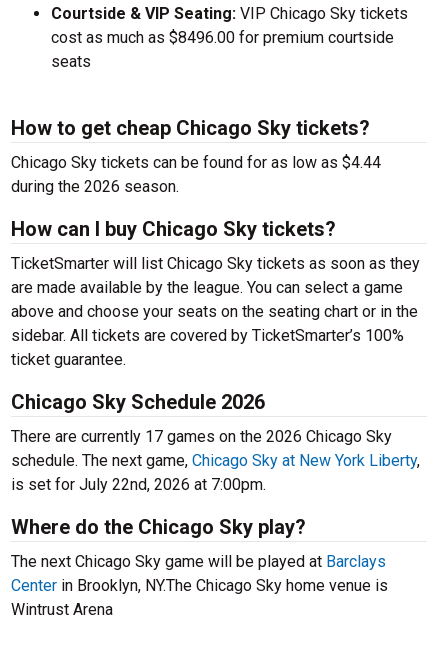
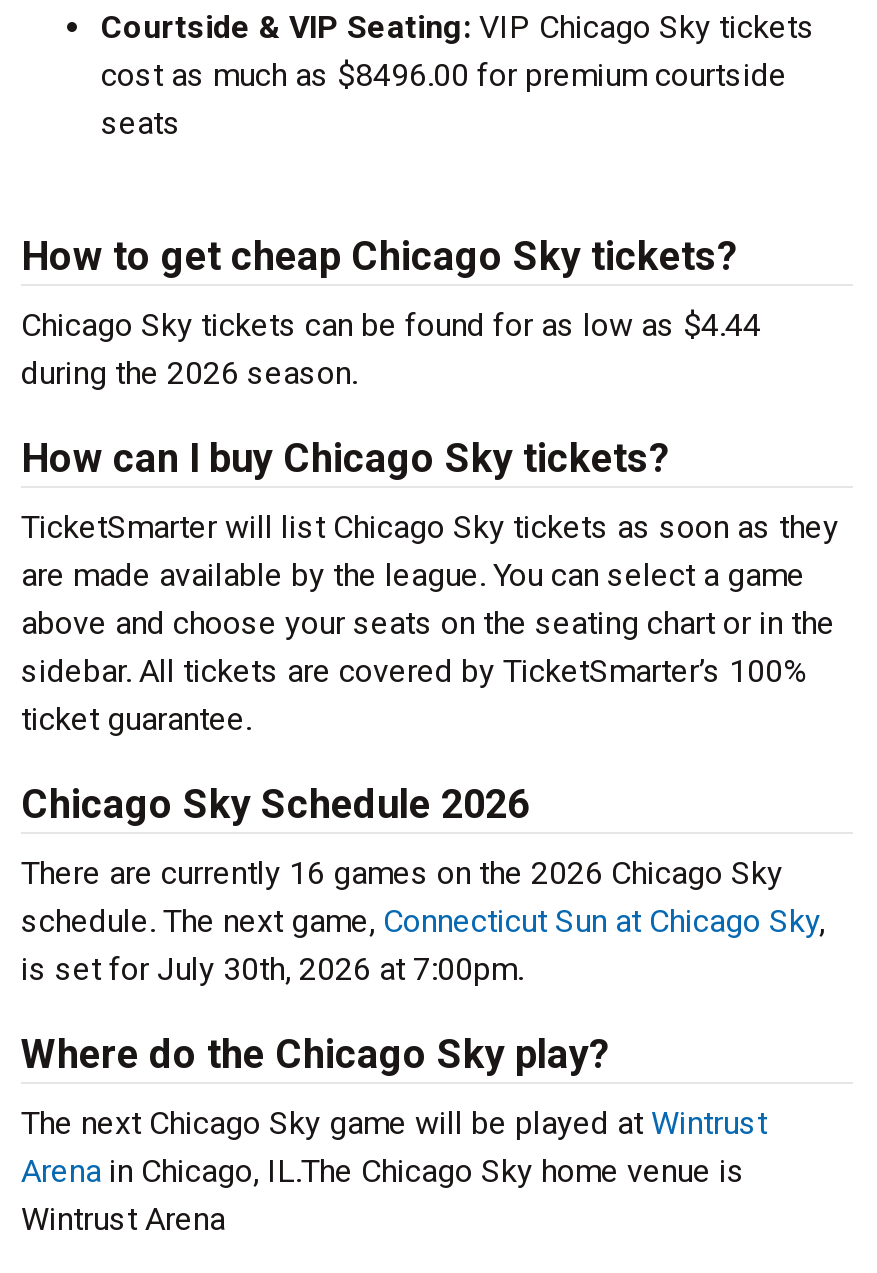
- There are currently 17 games on the 2026 Chicago Sky
- schedule. The next game, Chicago Sky at New York Liberty,
- is set for July 22nd, 2026 at 7:00pm.
+ There are currently 16 games on the 2026 Chicago Sky
+ schedule. The next game, Connecticut Sun at Chicago Sky,
+ is set for July 30th, 2026 at 7:00pm.

- The next Chicago Sky game will be played at Barclays
+ The next Chicago Sky game will be played at Wintrust

- Center in Brooklyn, NY.The Chicago Sky home venue is
+ Arena in Chicago, IL.The Chicago Sky home venue is
